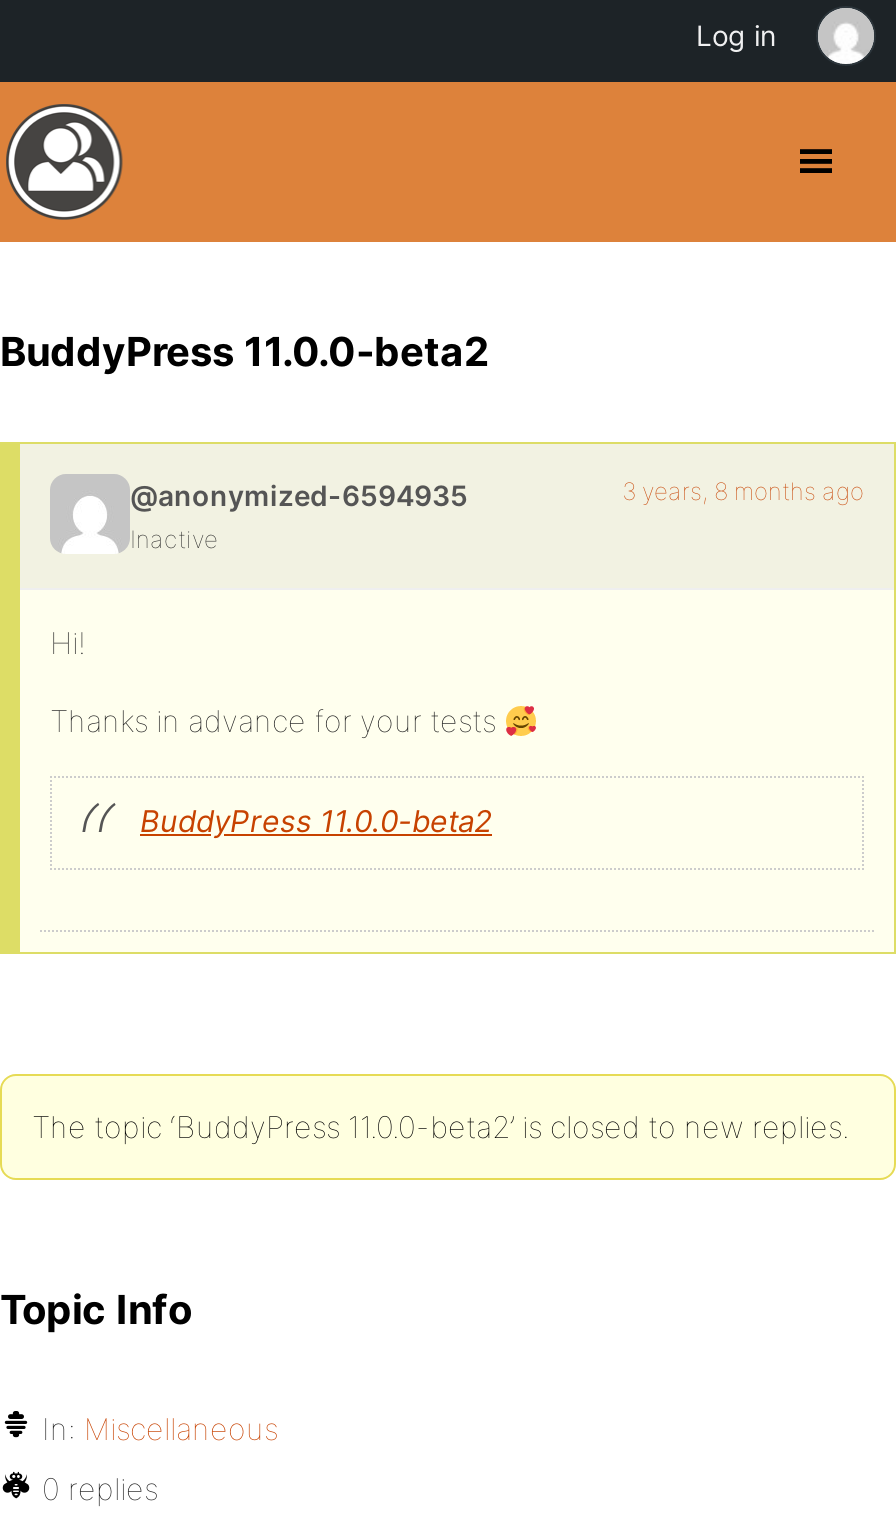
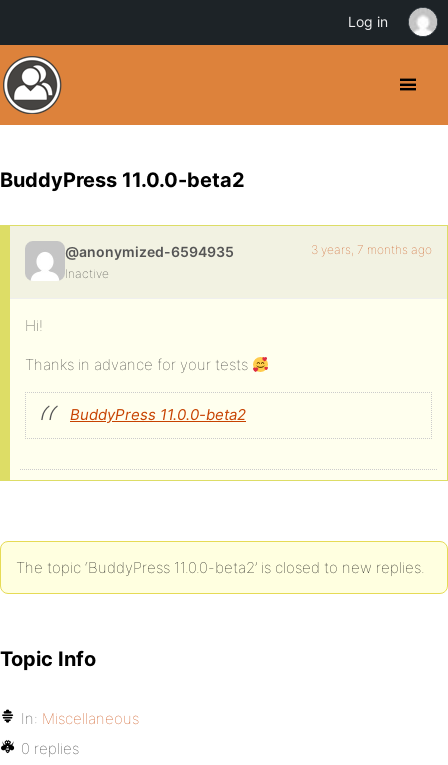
- 3 years, 8 months ago
+ 3 years, 7 months ago
